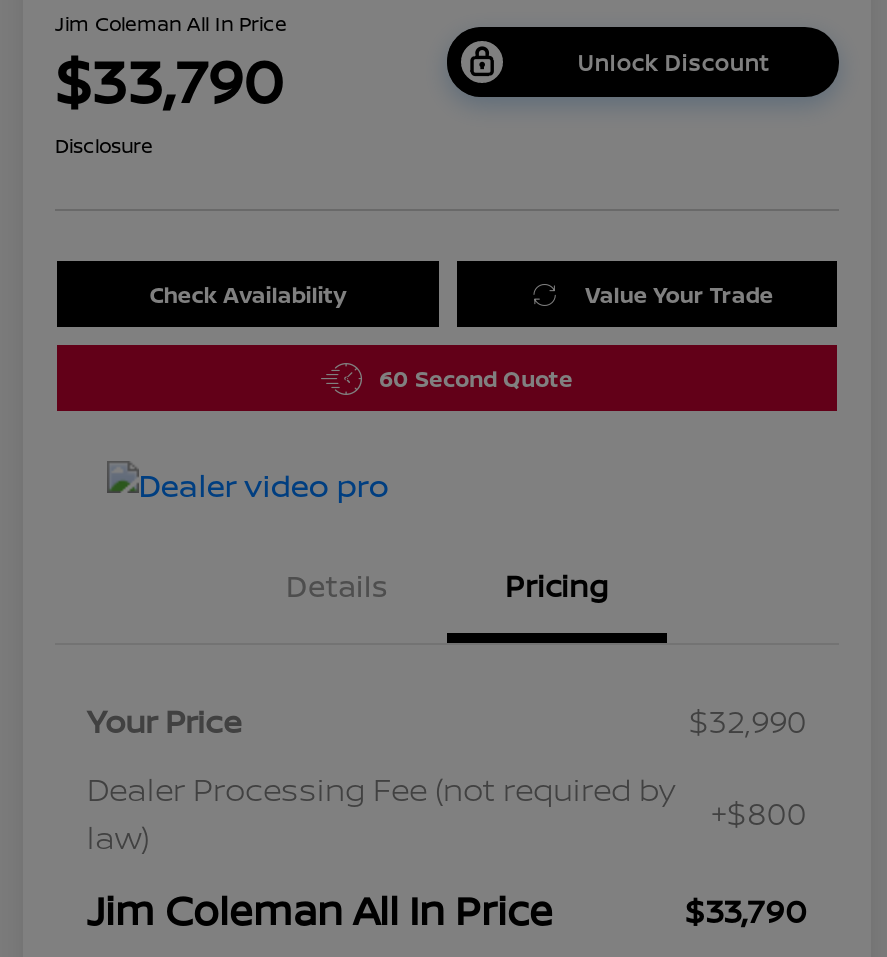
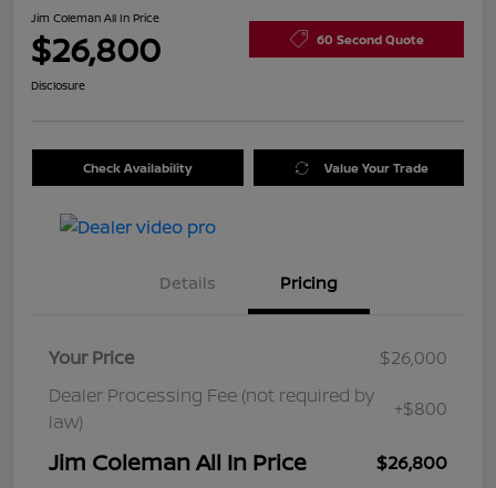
- $33,790
- Unlock Discount
+ $26,800
+ 60 Second Quote

- 60 Second Quote

- $32,990
+ $26,000

- $33,790
+ $26,800
